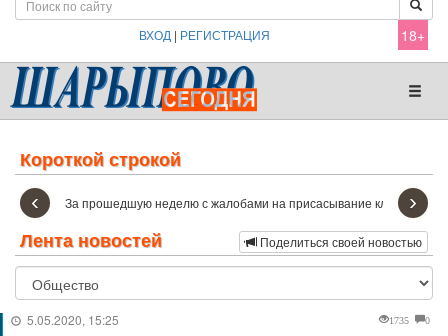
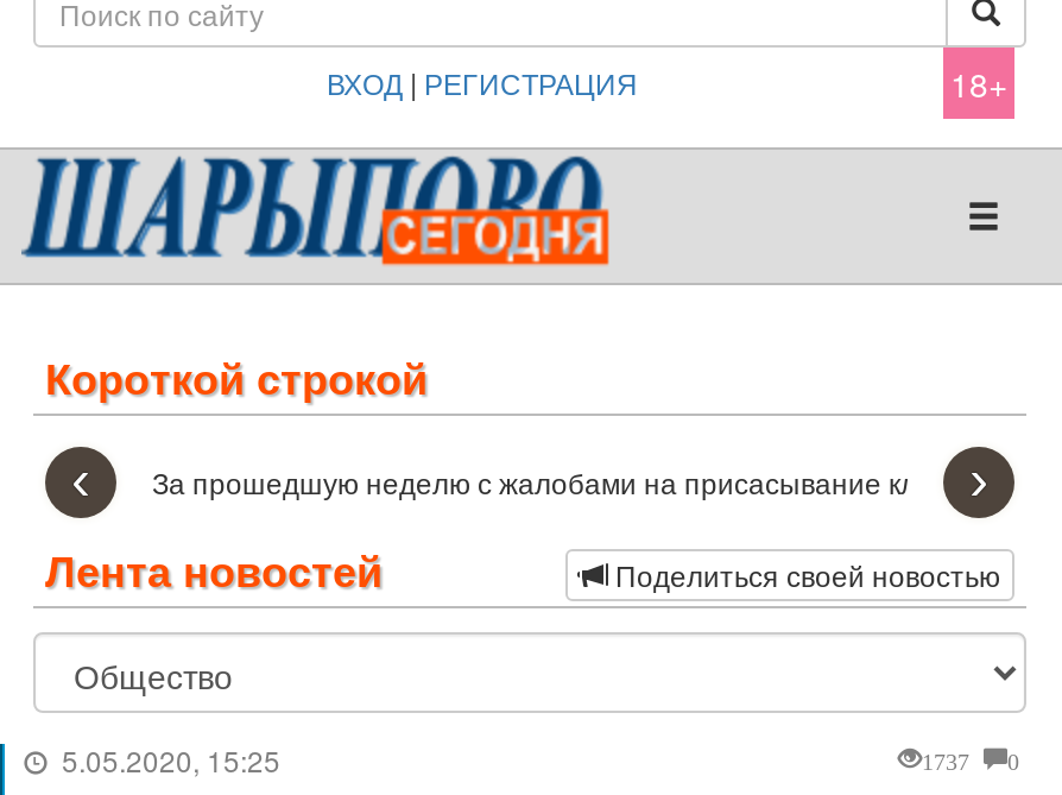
- 1735
+ 1737
